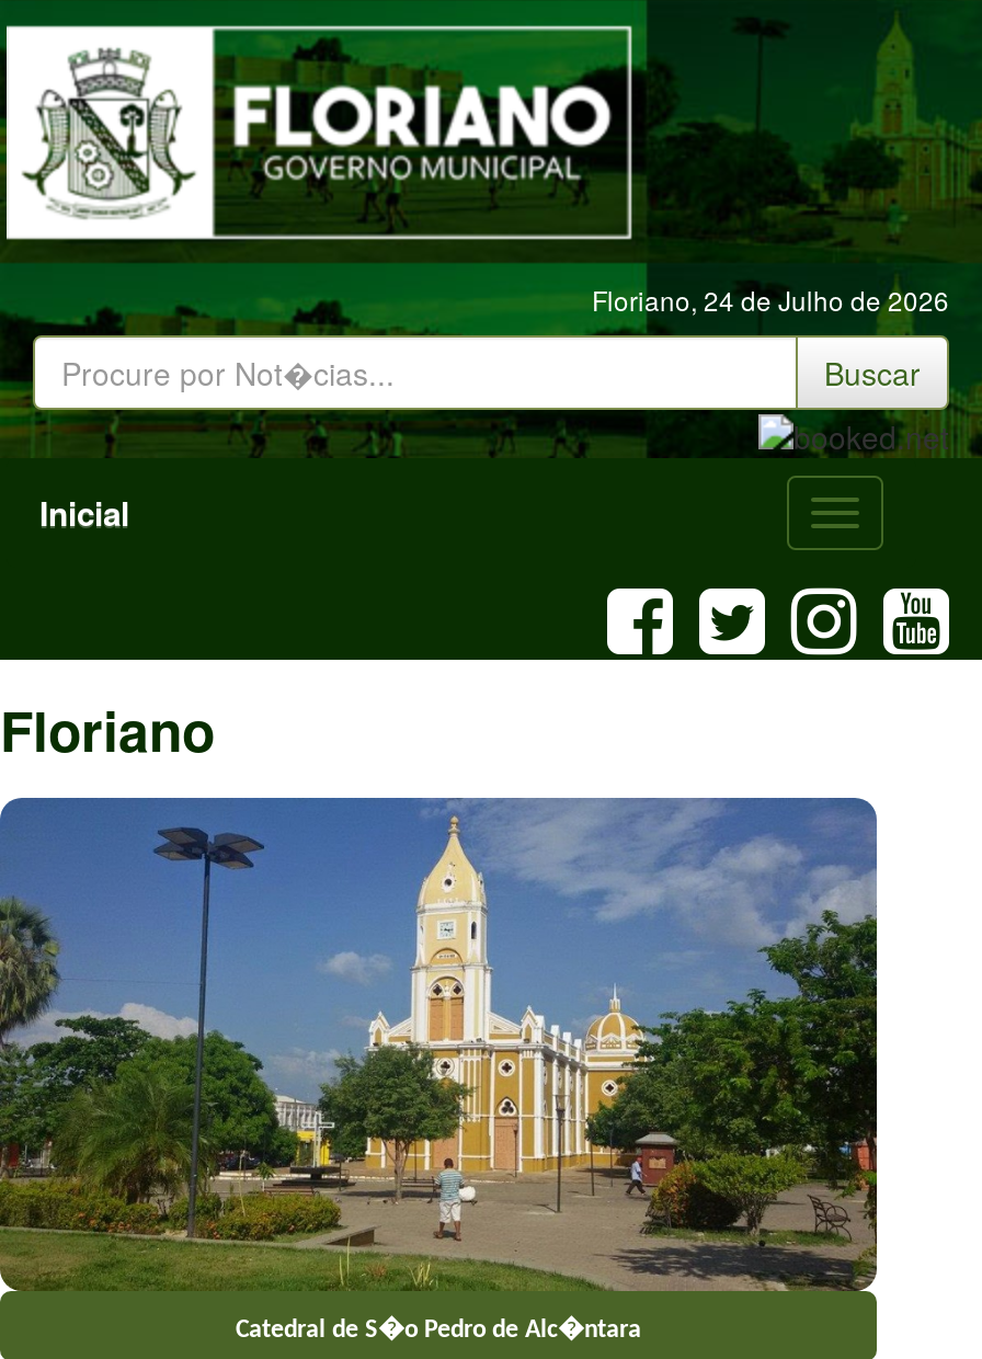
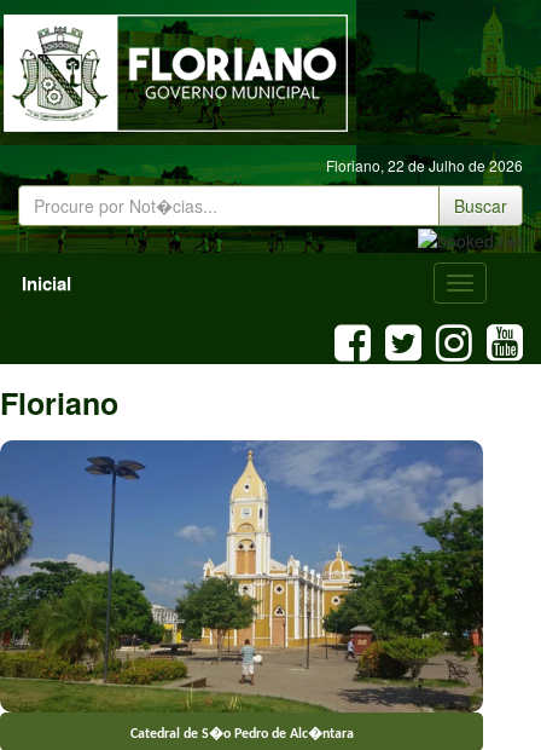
- Floriano, 24 de Julho de 2026
+ Floriano, 22 de Julho de 2026
